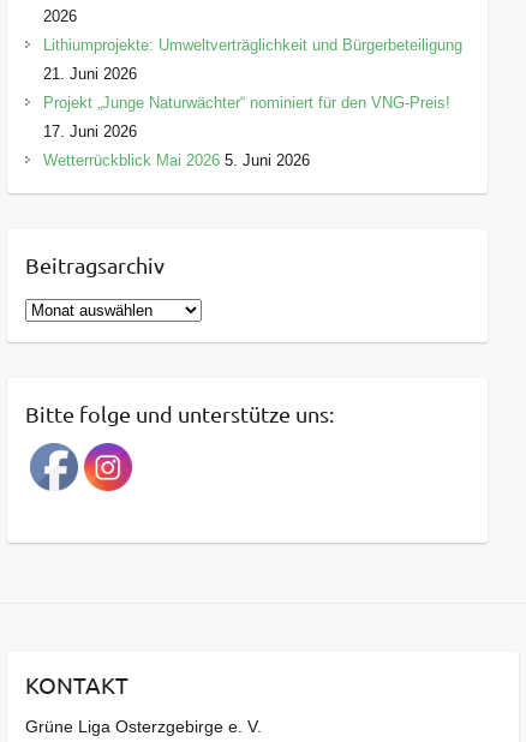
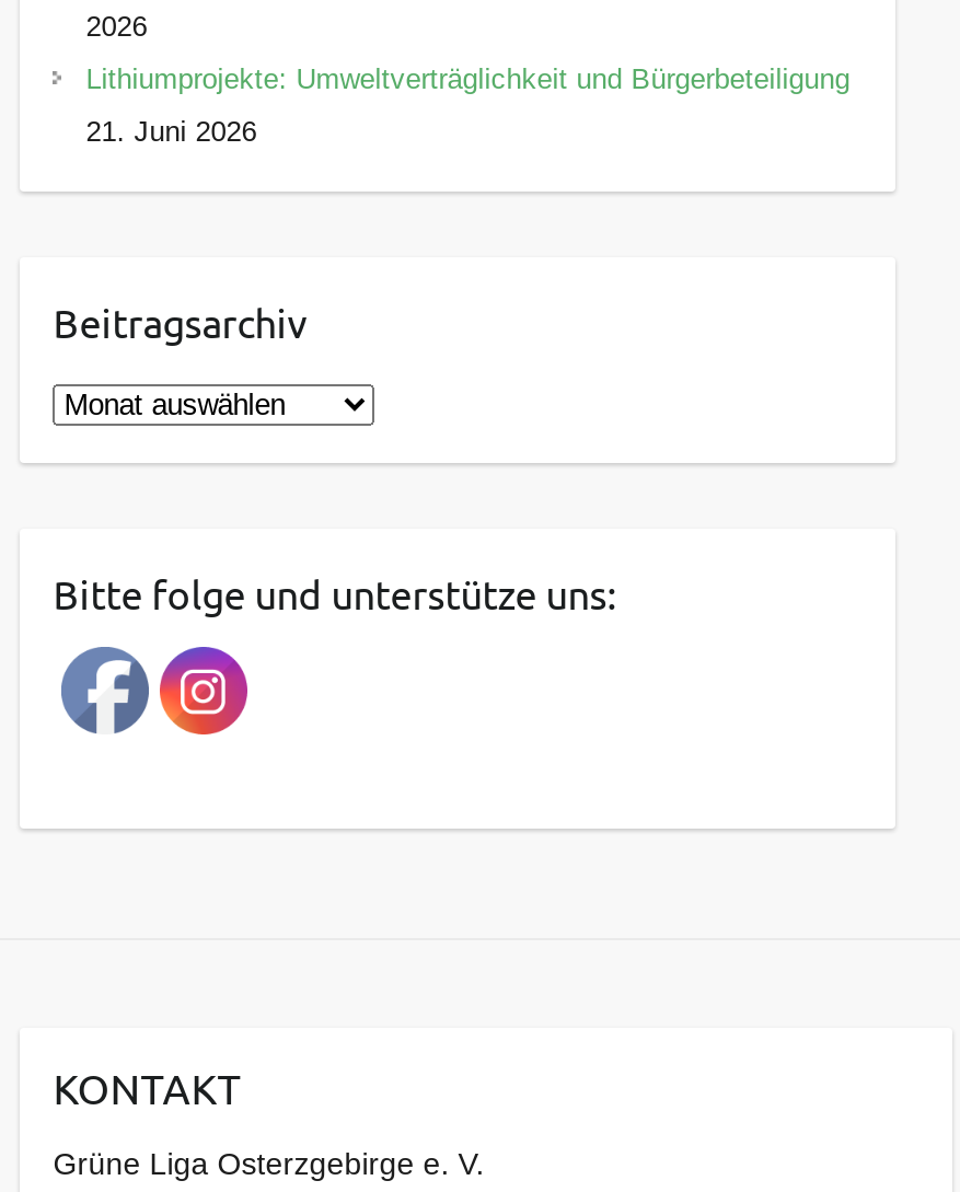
- Projekt „Junge Naturwächter“ nominiert für den VNG-Preis!
- 17. Juni 2026
- Wetterrückblick Mai 2026 5. Juni 2026
